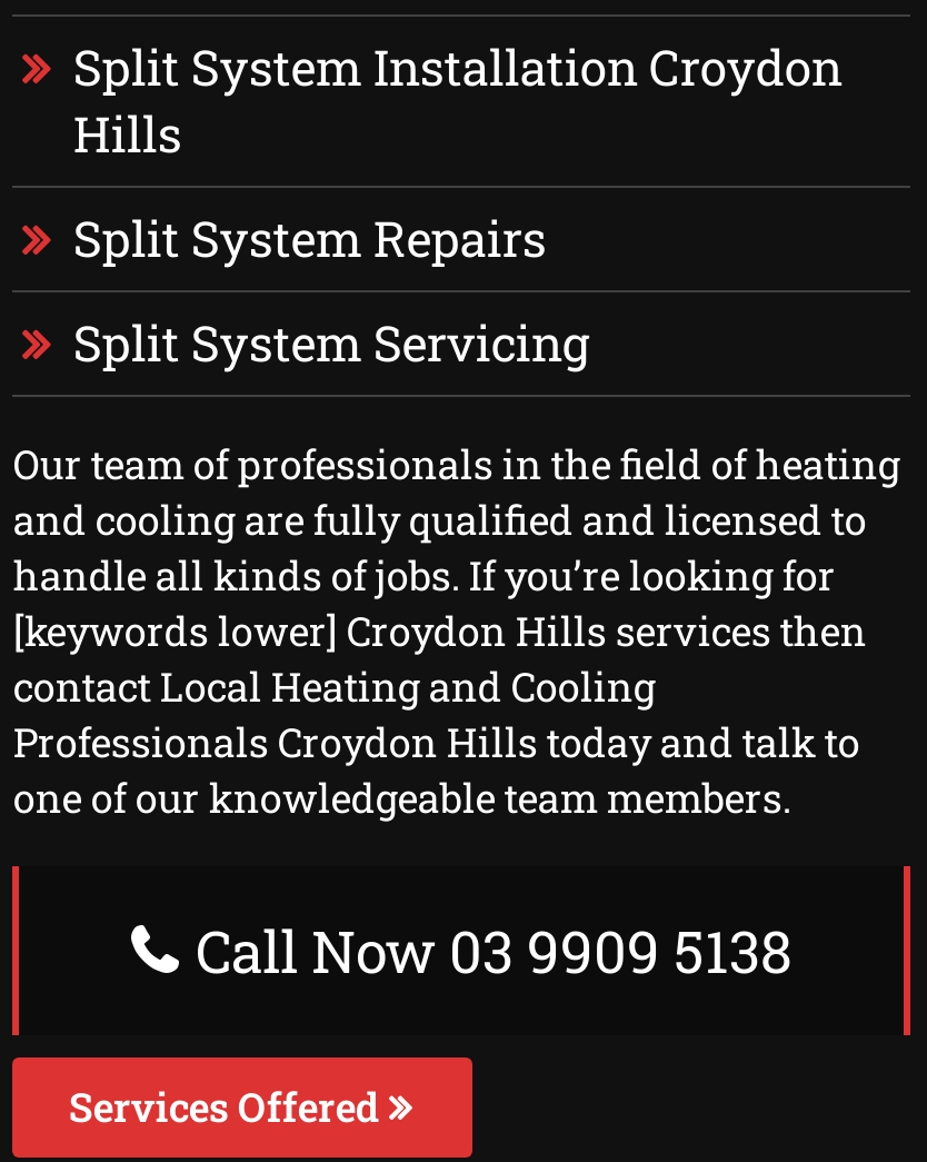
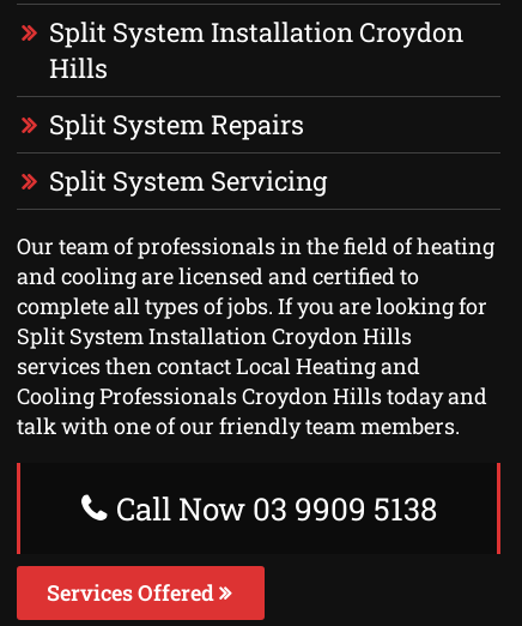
- and cooling are fully qualified and licensed to
- handle all kinds of jobs. If you’re looking for
- [keywords lower] Croydon Hills services then
- contact Local Heating and Cooling
- Professionals Croydon Hills today and talk to
- one of our knowledgeable team members.
+ and cooling are licensed and certified to
+ complete all types of jobs. If you are looking for
+ Split System Installation Croydon Hills
+ services then contact Local Heating and
+ Cooling Professionals Croydon Hills today and
+ talk with one of our friendly team members.
